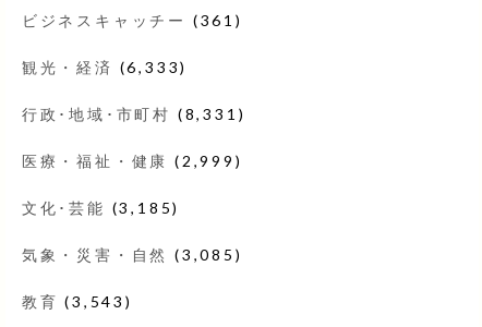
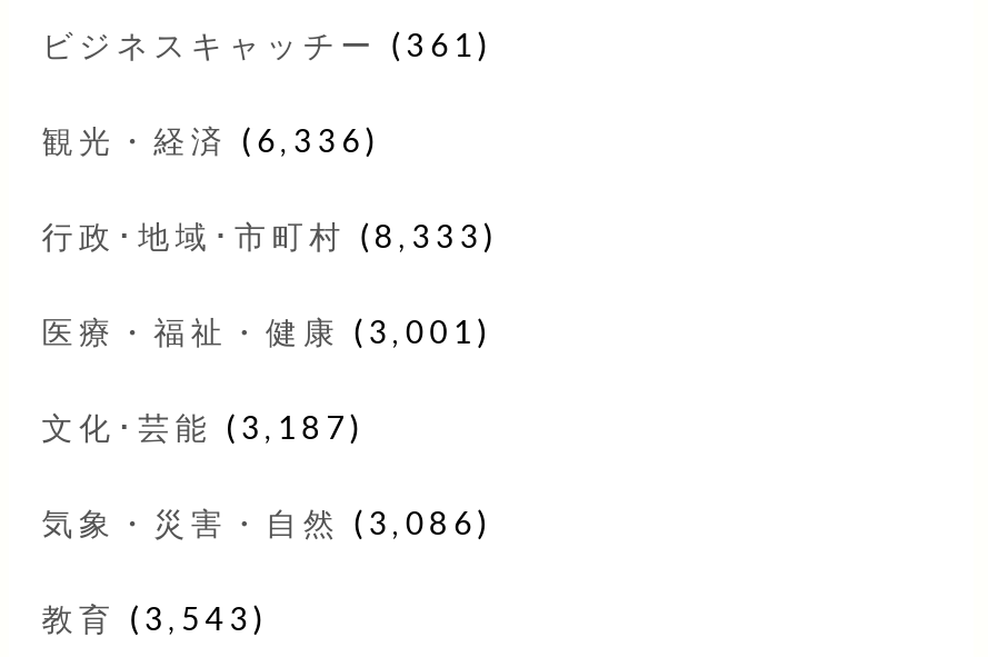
- 観光・経済(6,333)
+ 観光・経済(6,336)

- 行政･地域･市町村(8,331)
+ 行政･地域･市町村(8,333)

- 医療・福祉・健康(2,999)
+ 医療・福祉・健康(3,001)

- 文化･芸能(3,185)
+ 文化･芸能(3,187)

- 気象・災害・自然(3,085)
+ 気象・災害・自然(3,086)
